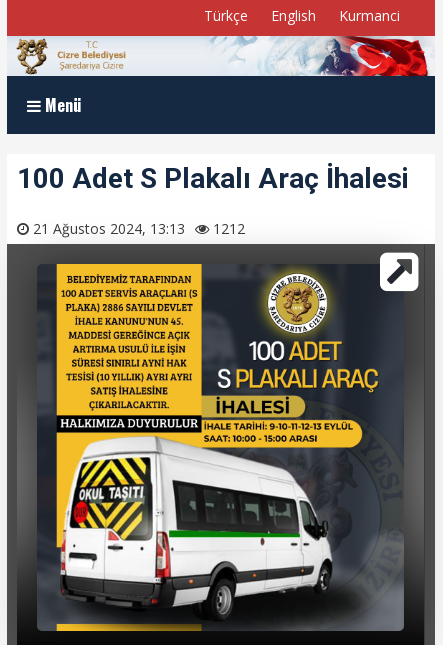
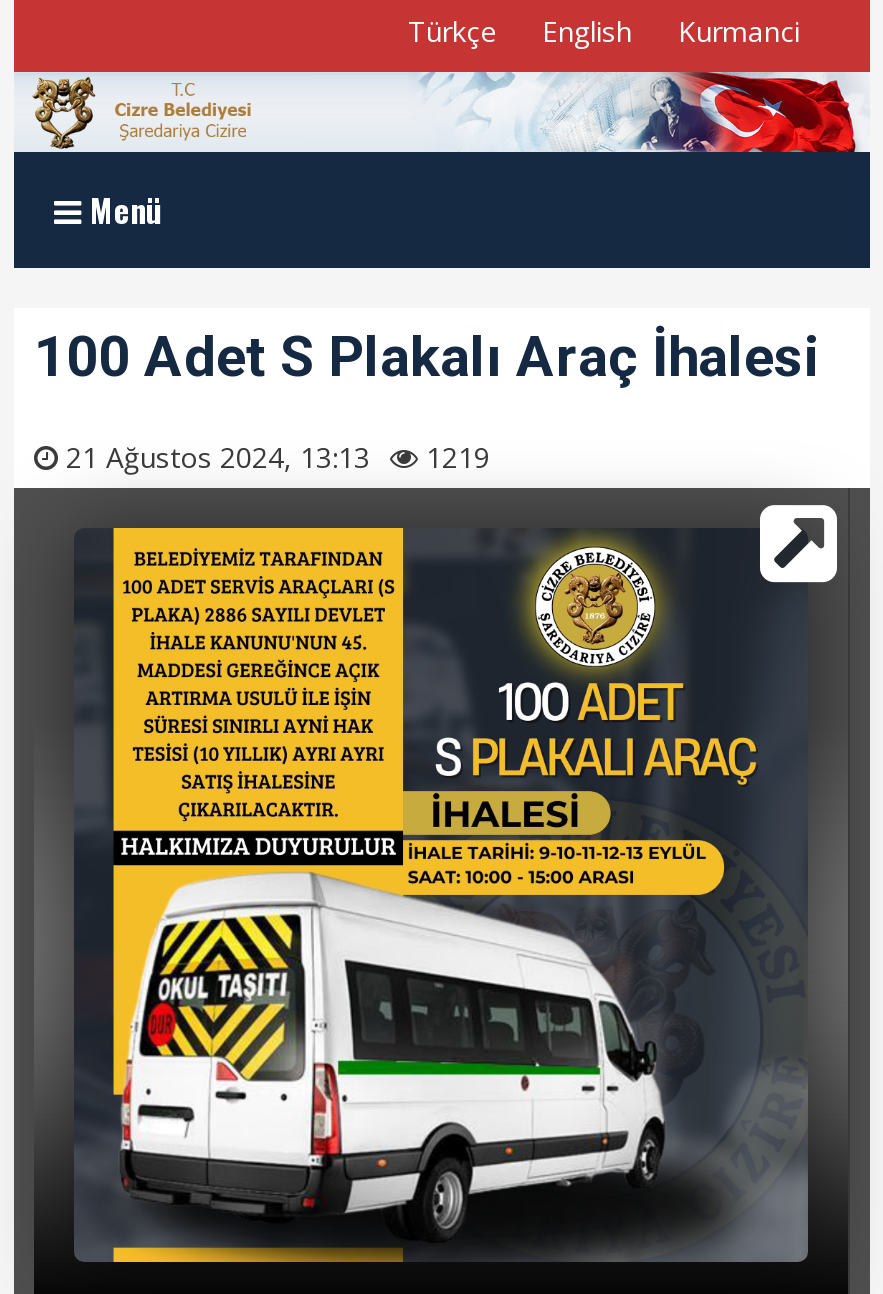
- 21 Ağustos 2024, 13:13 1212
+ 21 Ağustos 2024, 13:13 1219
